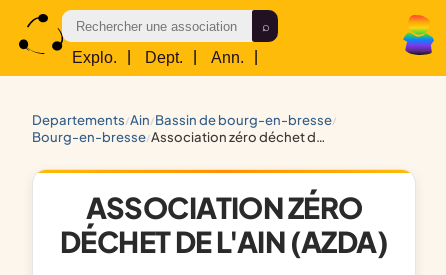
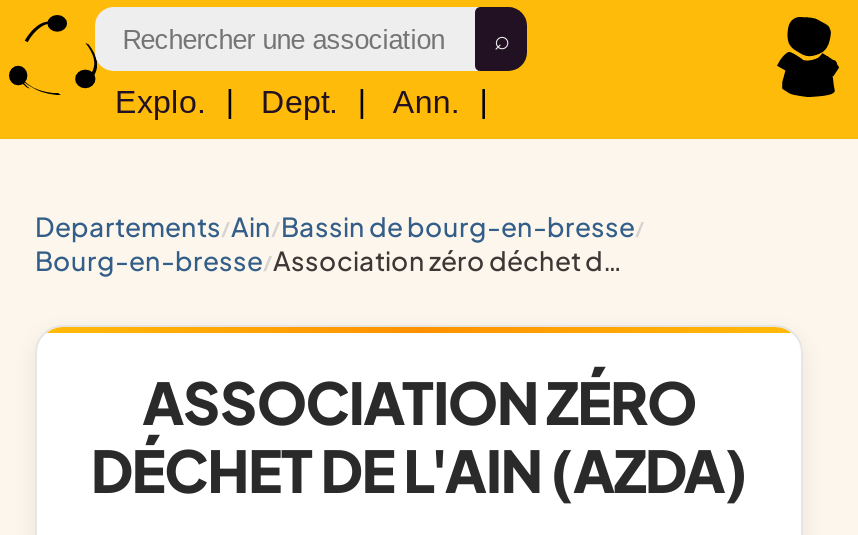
- [image]
+ [image]
